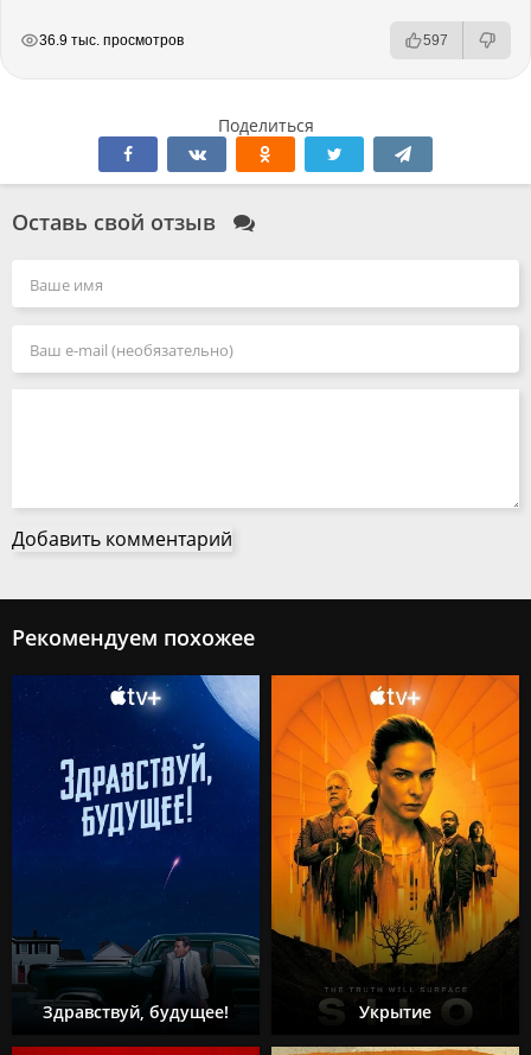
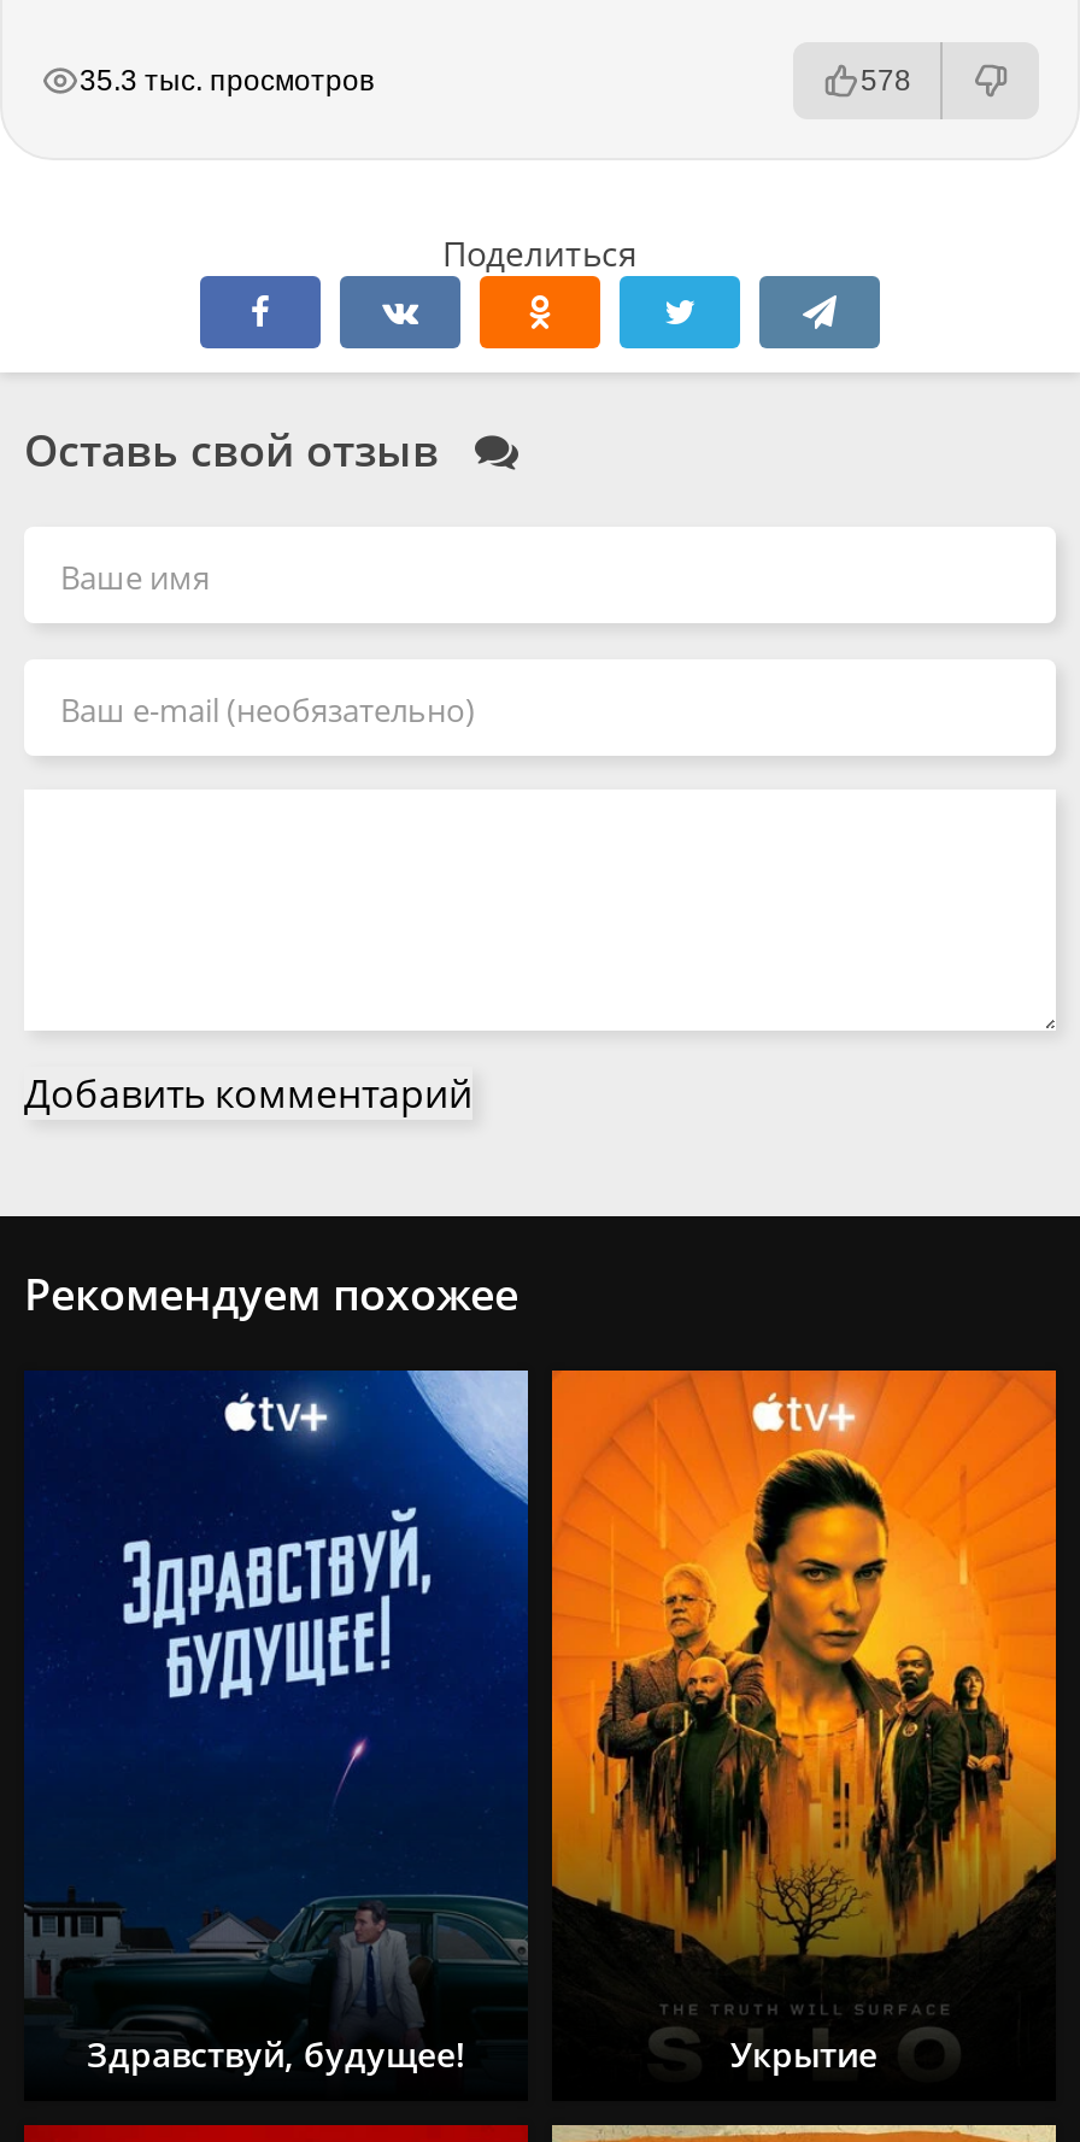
- 36.9 тыс. просмотров
+ 35.3 тыс. просмотров

- 597
+ 578
